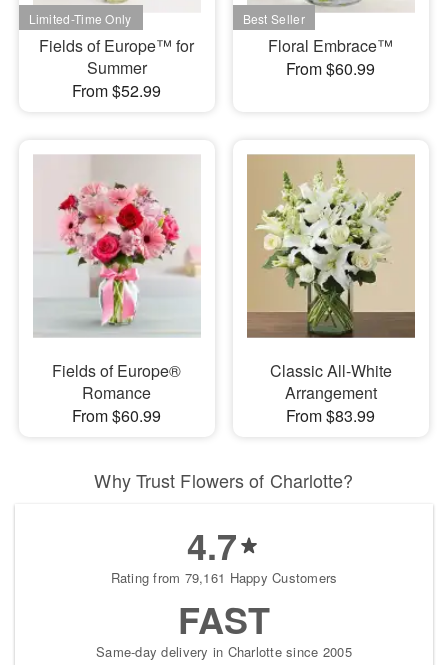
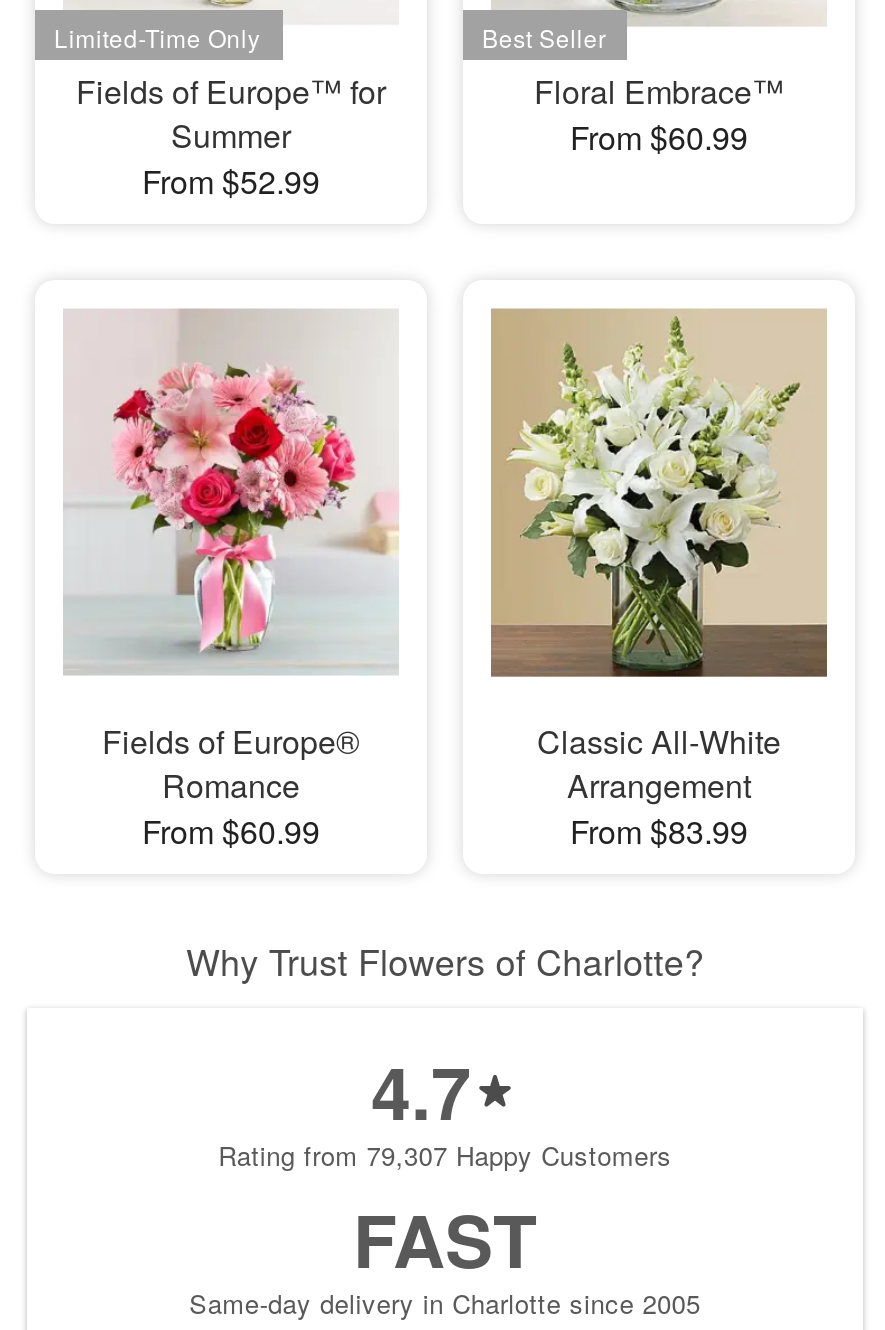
- Rating from 79,161 Happy Customers
+ Rating from 79,307 Happy Customers
